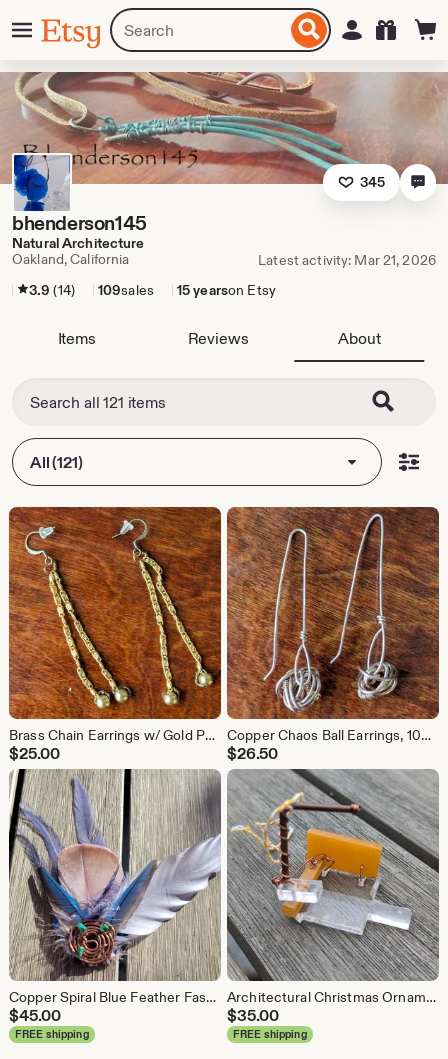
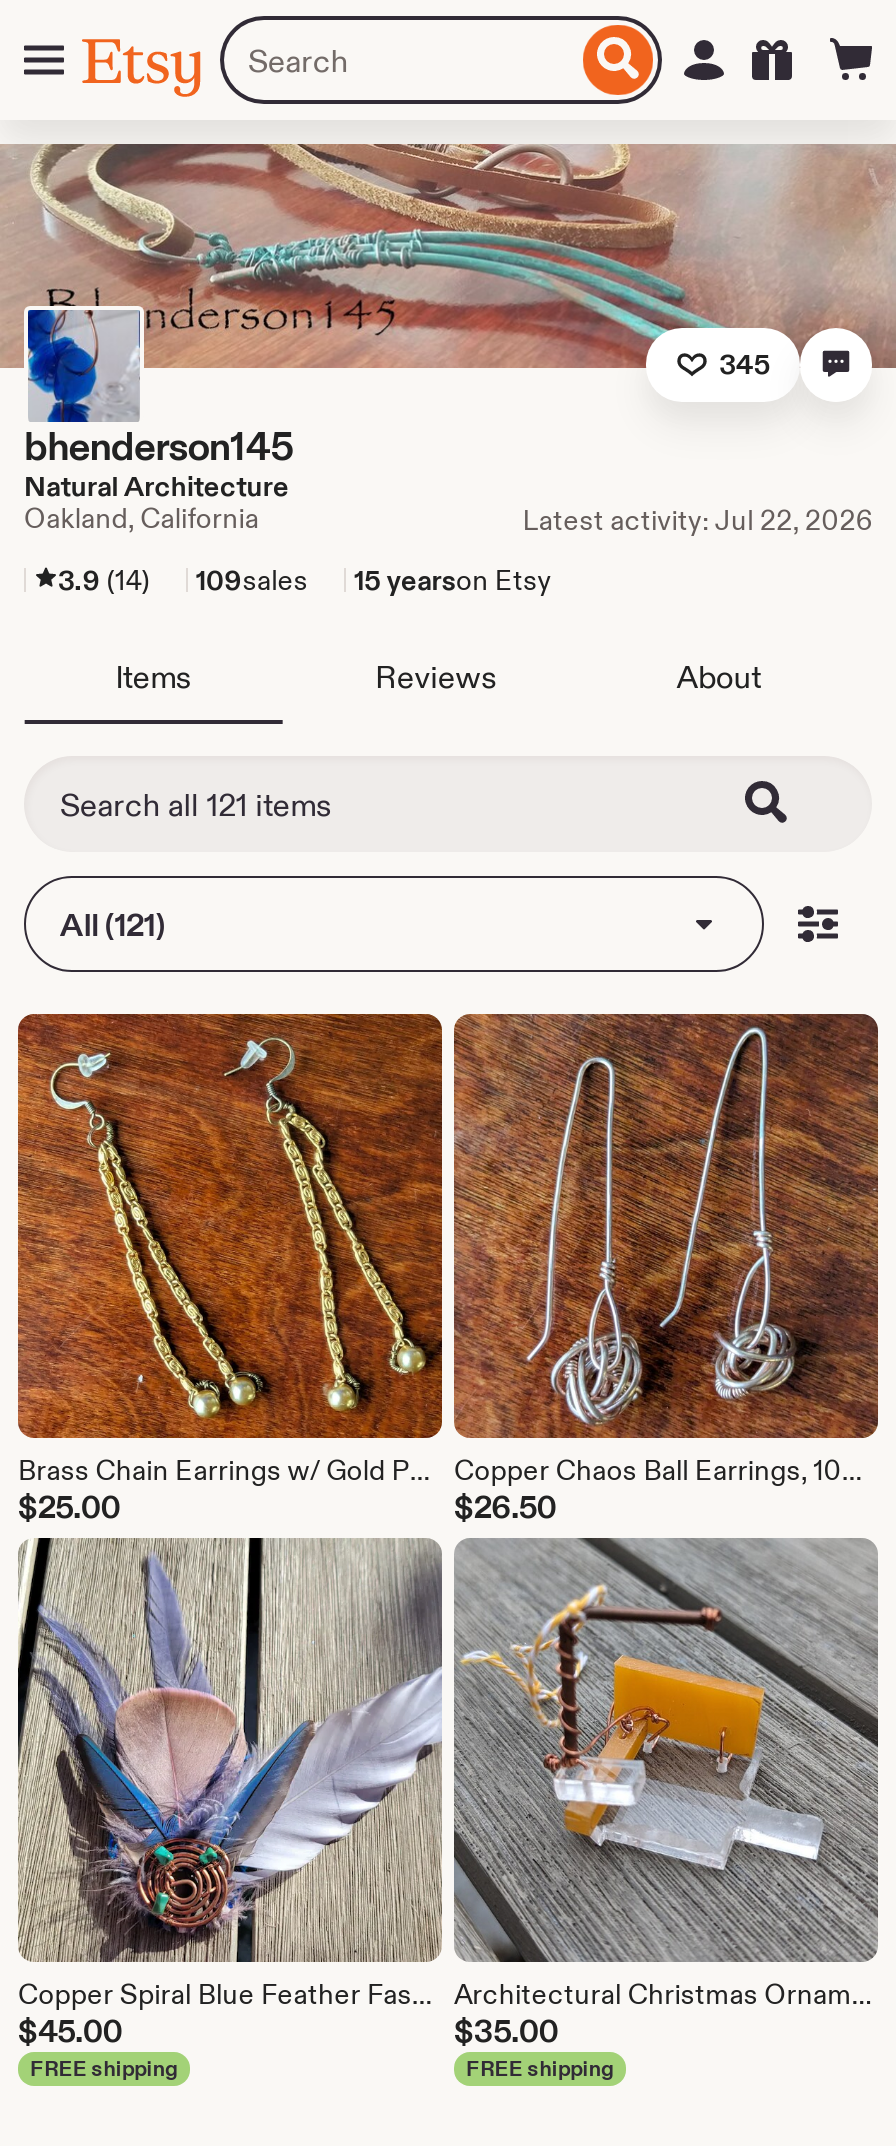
- Latest activity: Mar 21, 2026
+ Latest activity: Jul 22, 2026
